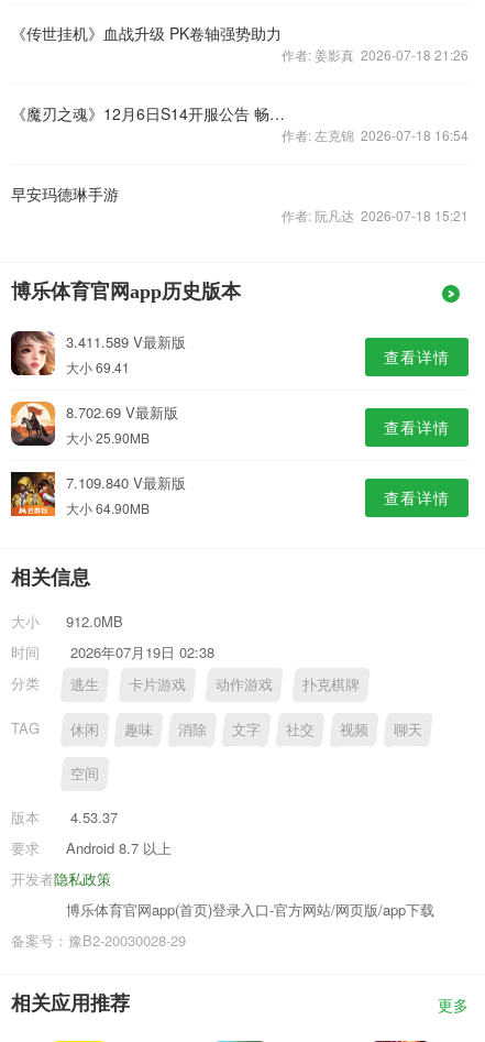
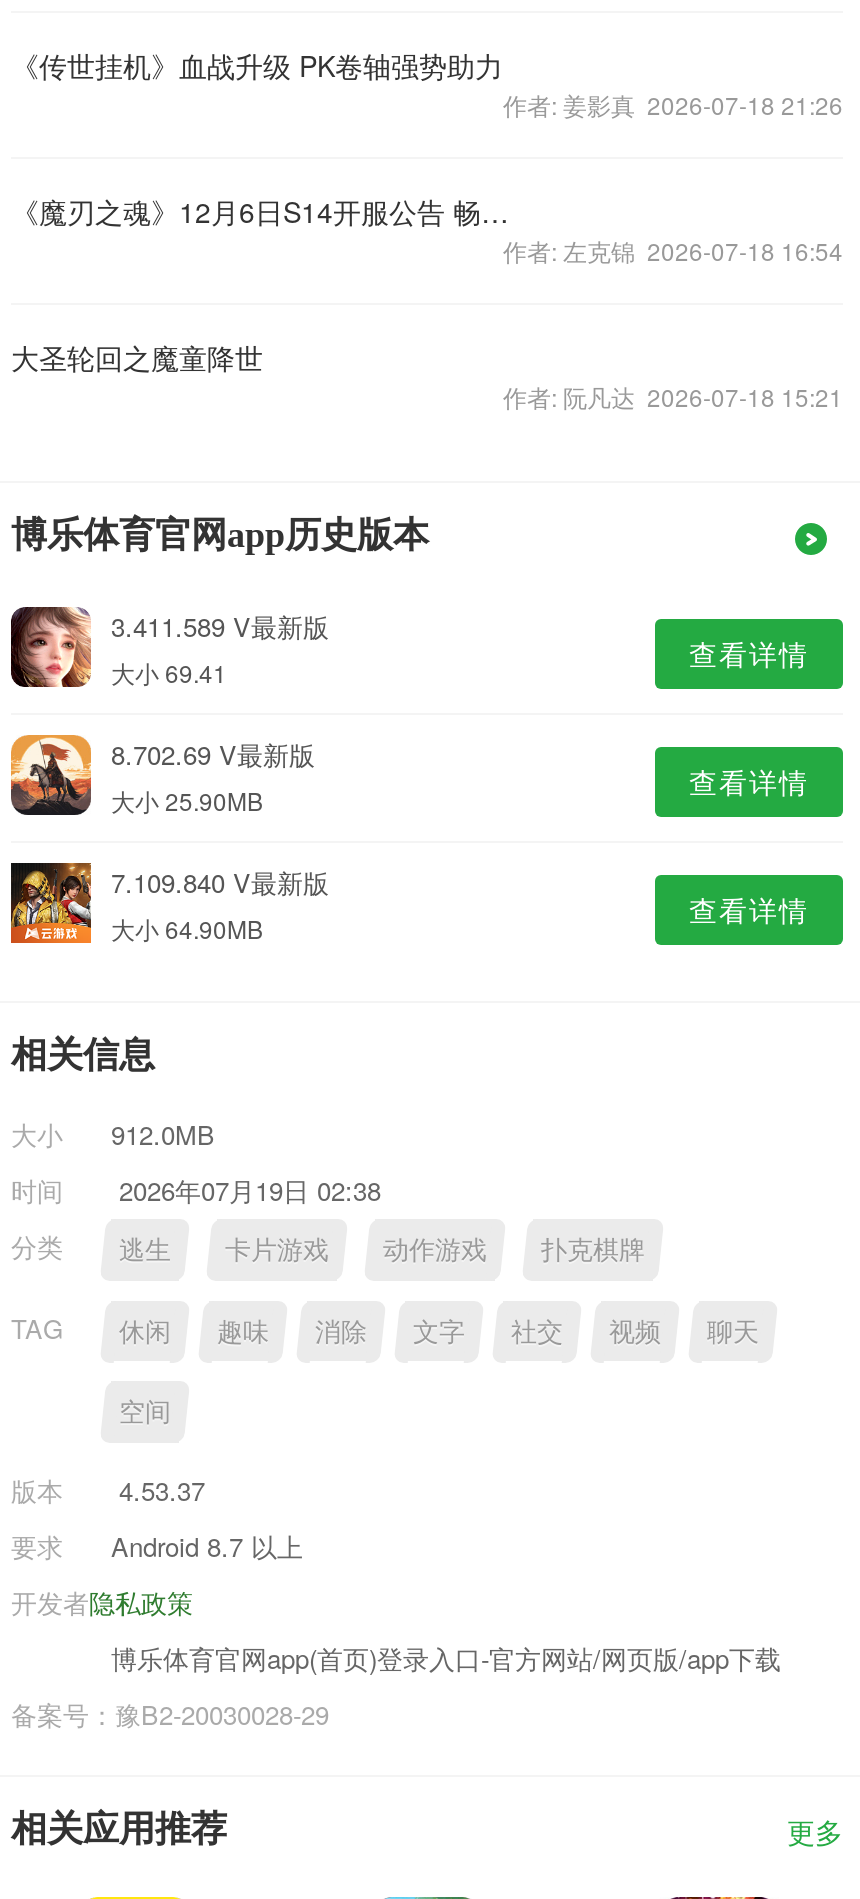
- 早安玛德琳手游
+ 大圣轮回之魔童降世
